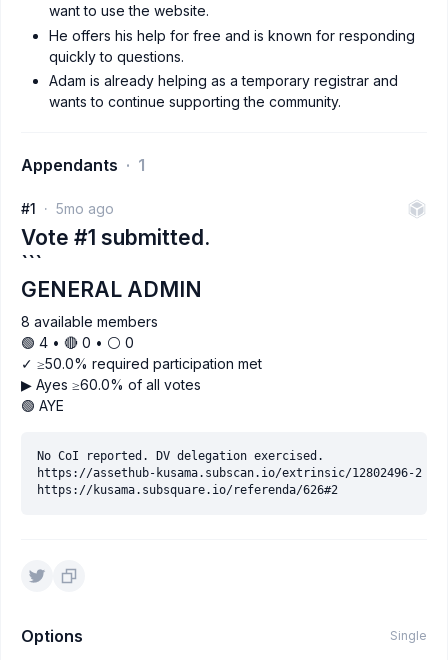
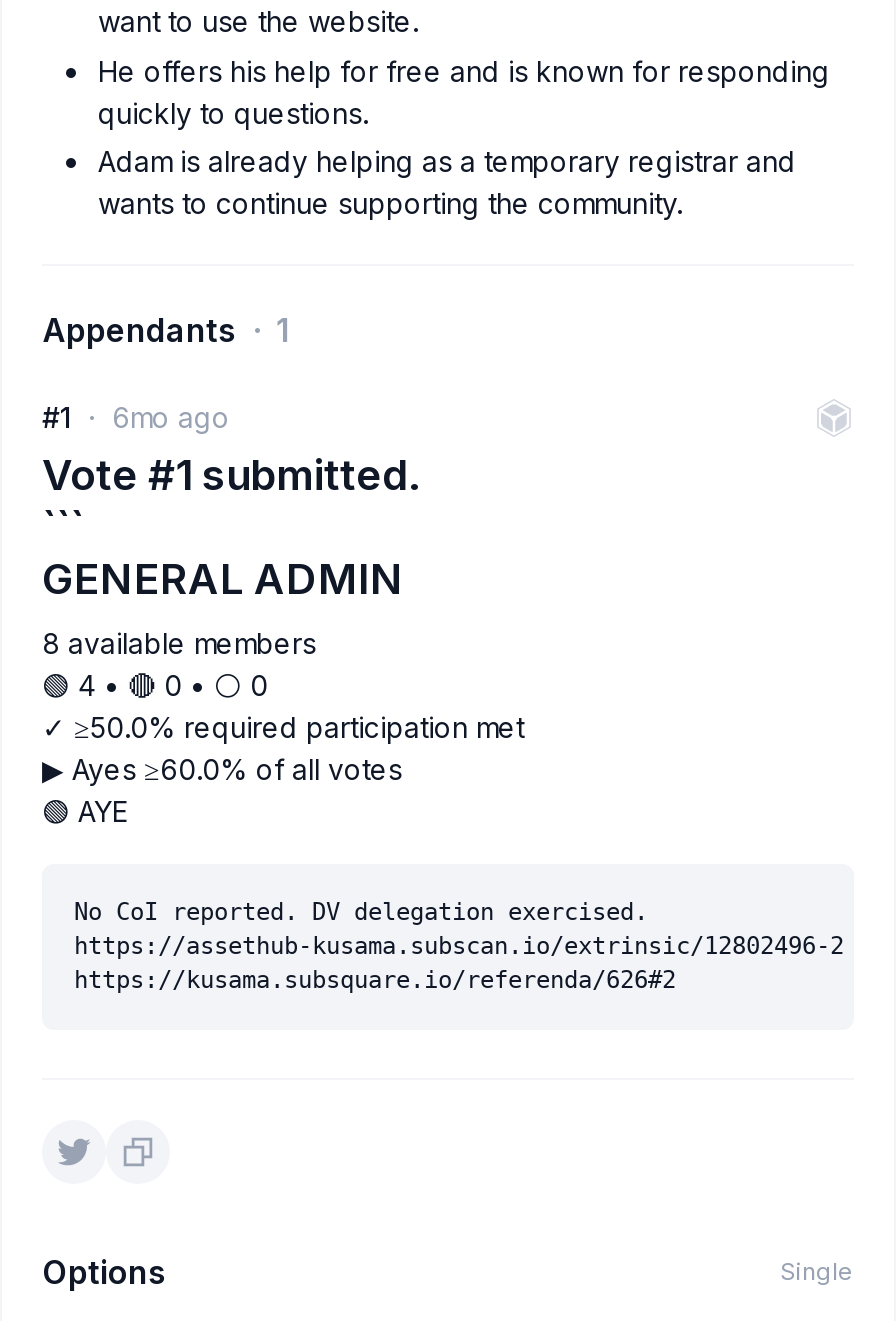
- #1 5mo ago
+ #1 6mo ago
